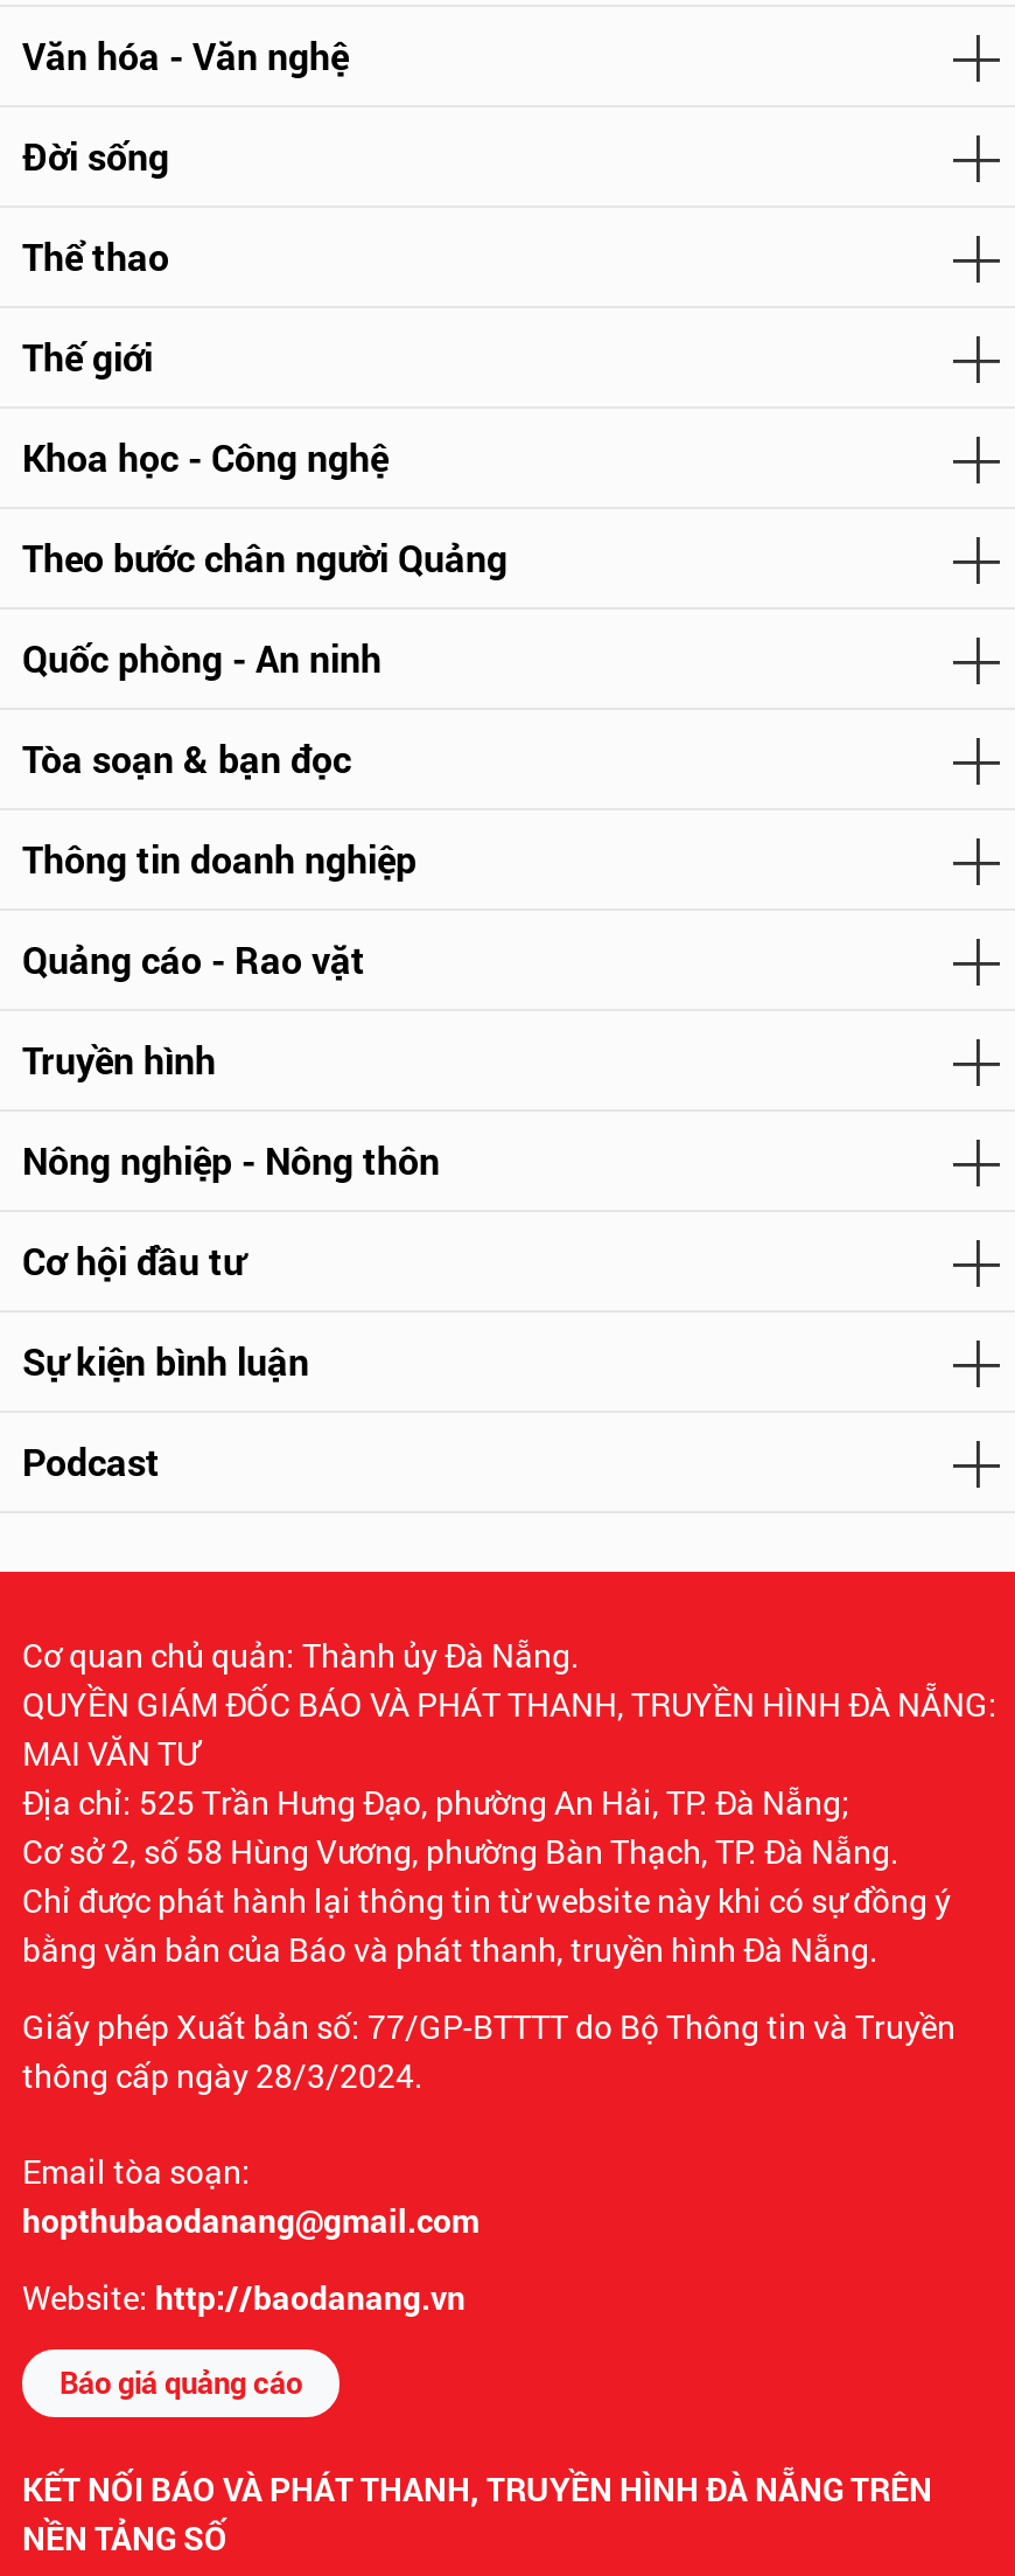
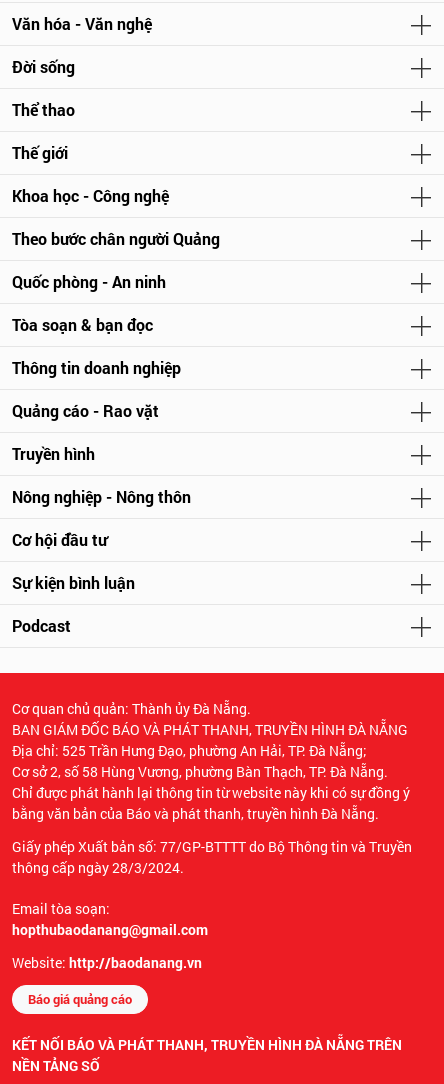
- QUYỀN GIÁM ĐỐC BÁO VÀ PHÁT THANH, TRUYỀN HÌNH ĐÀ NẴNG:
- MAI VĂN TƯ
+ BAN GIÁM ĐỐC BÁO VÀ PHÁT THANH, TRUYỀN HÌNH ĐÀ NẴNG
